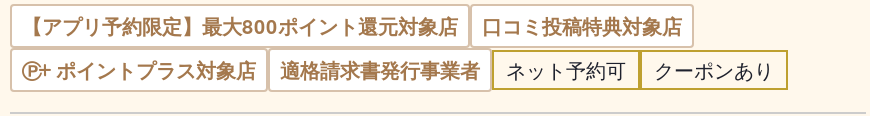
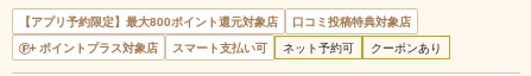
- 適格請求書発行事業者
+ スマート支払い可
